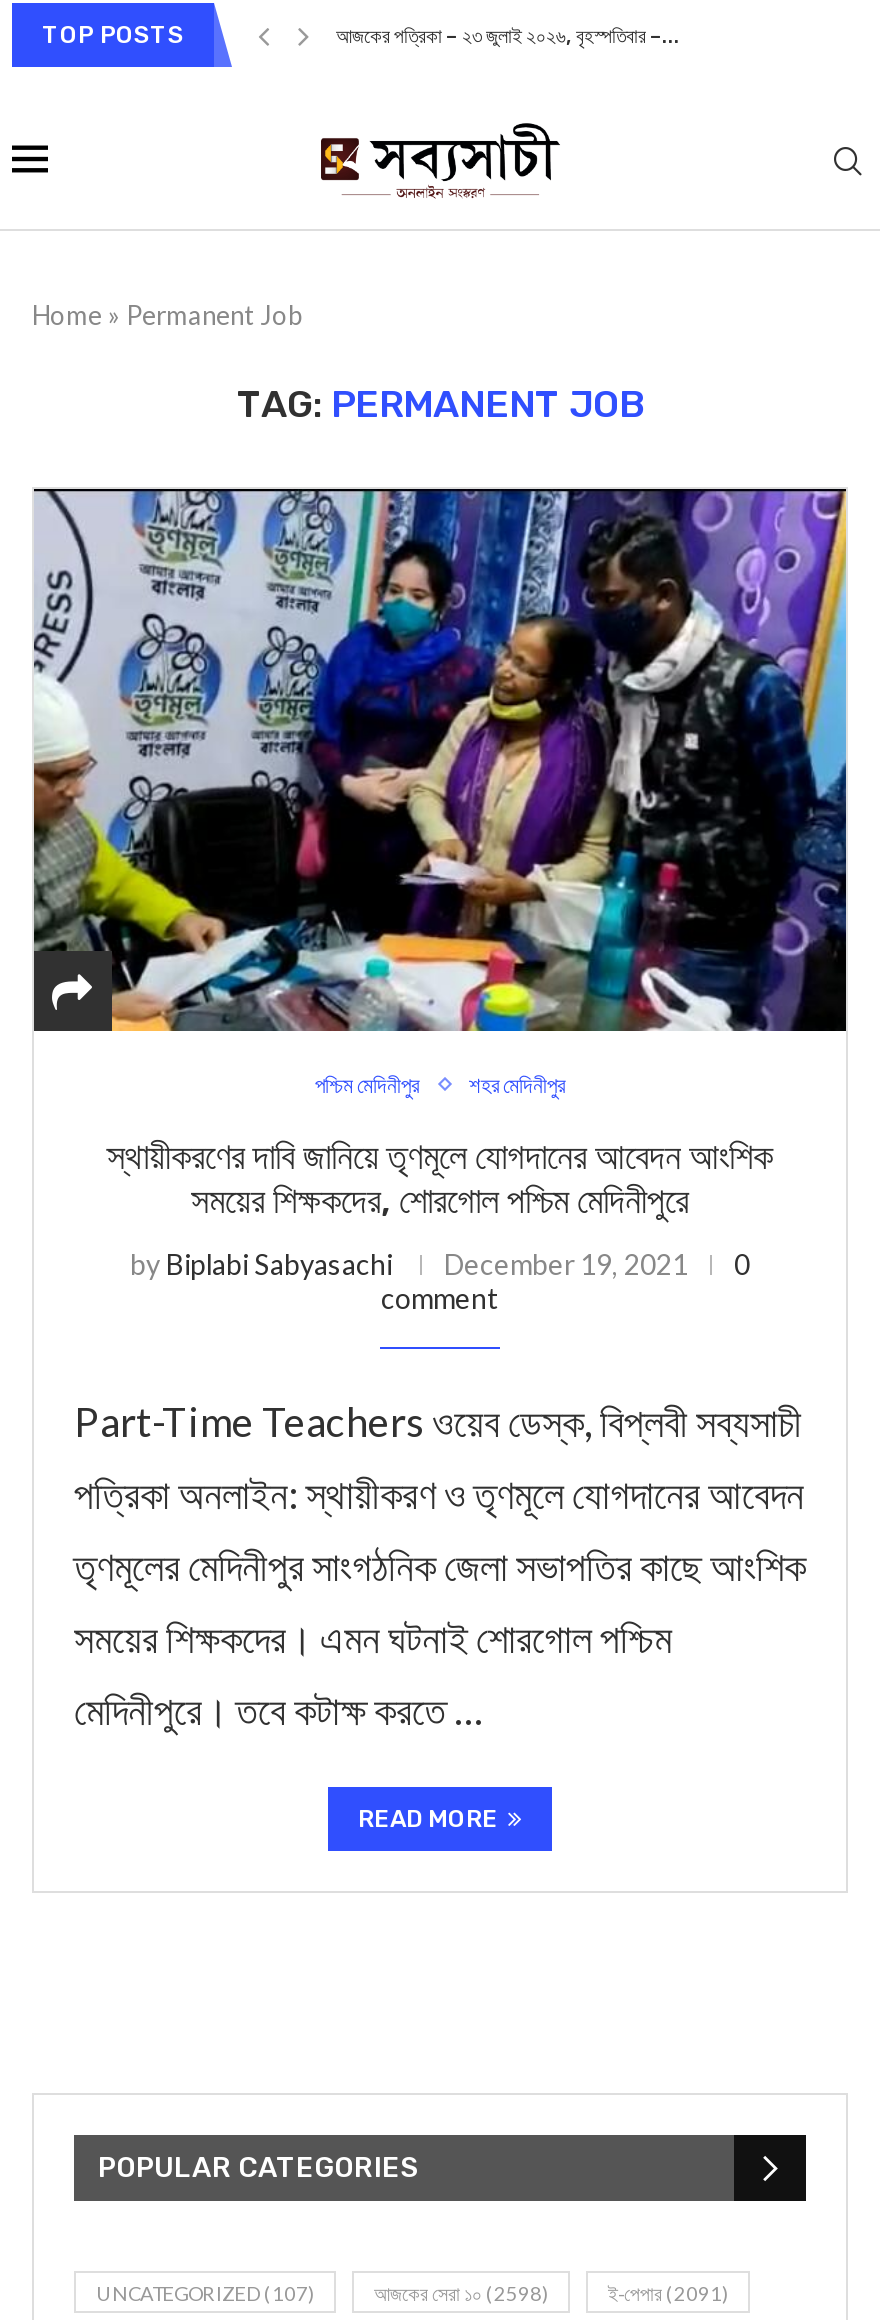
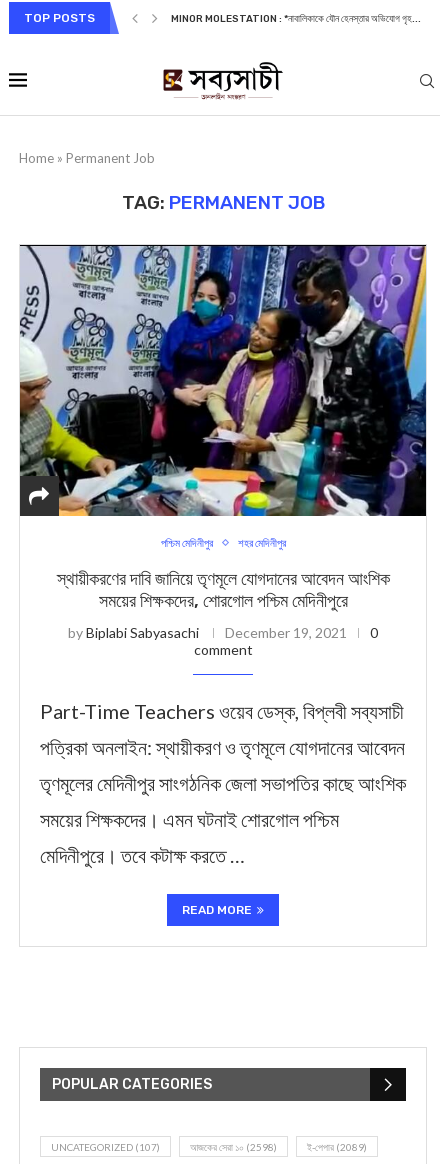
- আজকের পত্রিকা – ২৩ জুলাই ২০২৬, বৃহস্পতিবার –...
+ MINOR MOLESTATION : *নাবালিকাকে যৌন হেনস্তার অভিযোগ গৃহ...

- ই-পেপার (2091)
+ ই-পেপার (2089)
